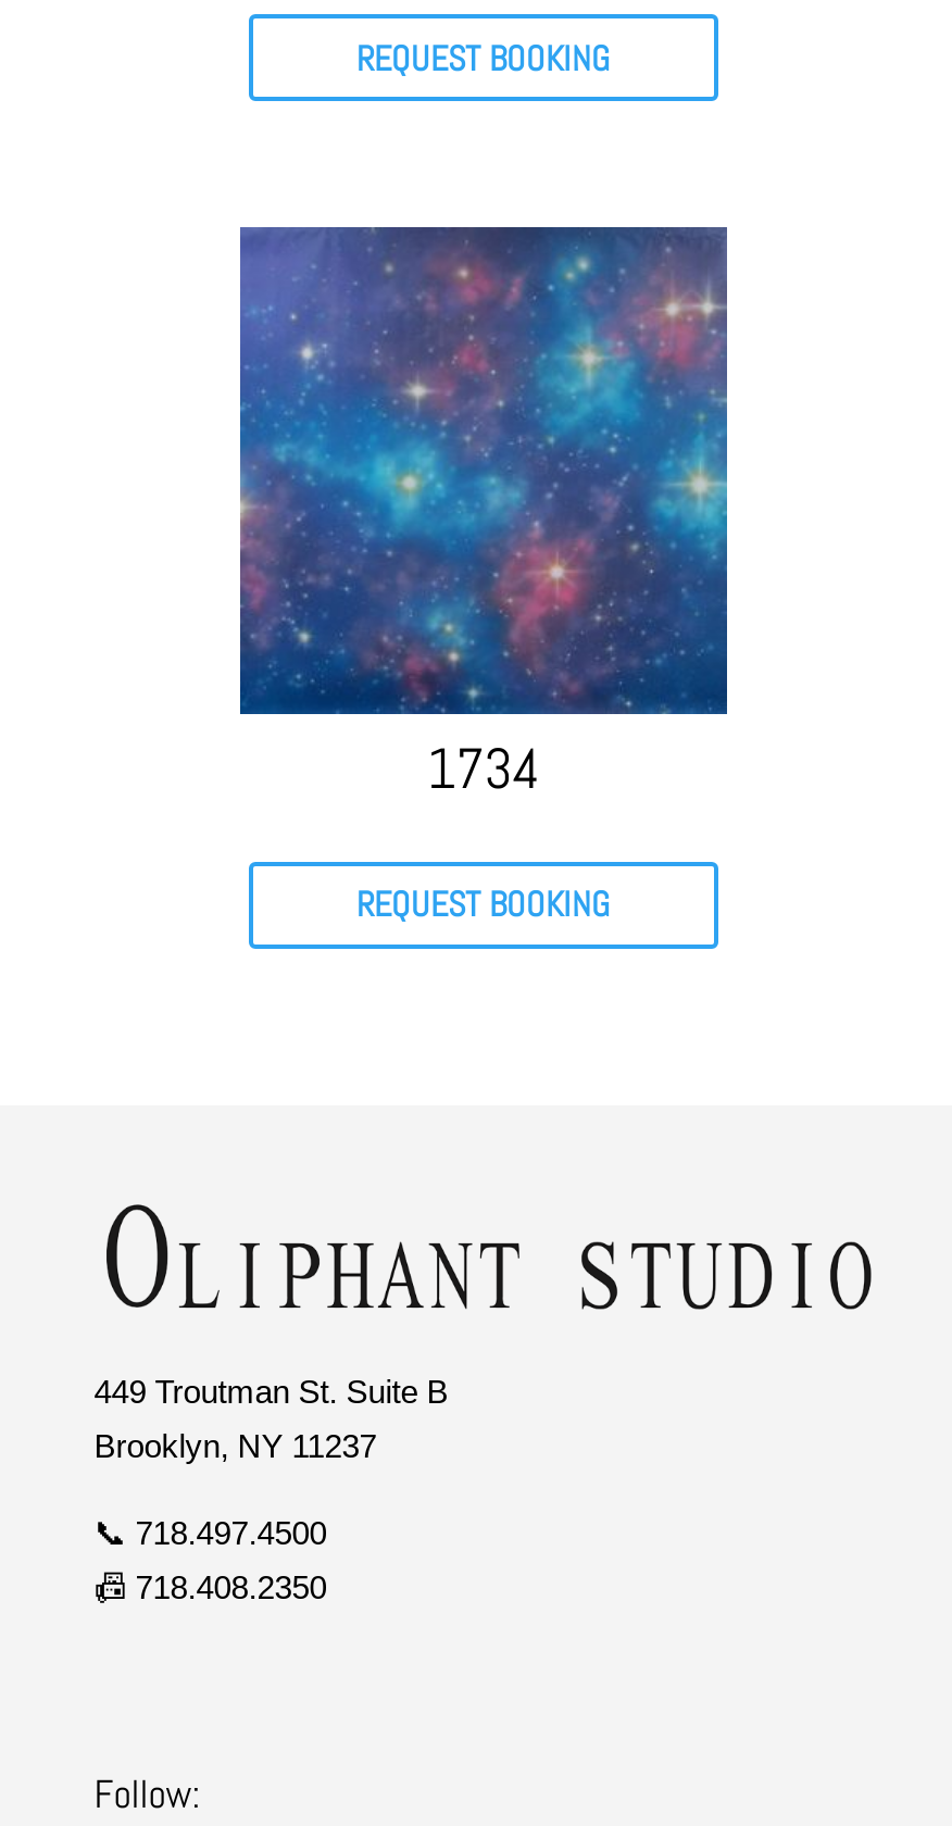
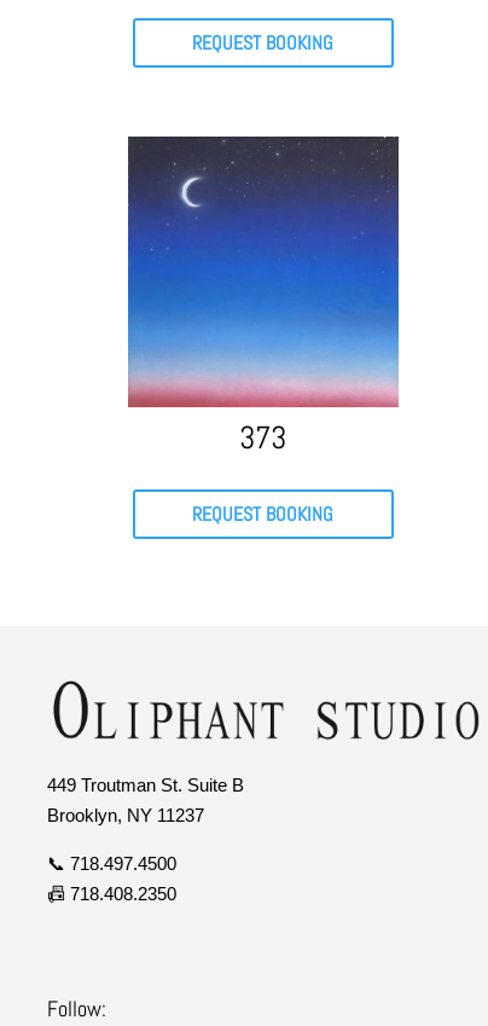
- [image]
- 1734
+ [image]
+ 373
